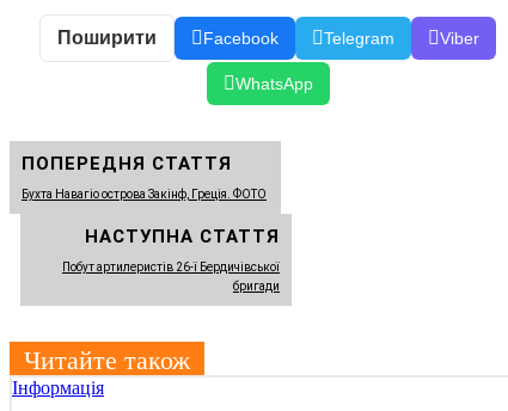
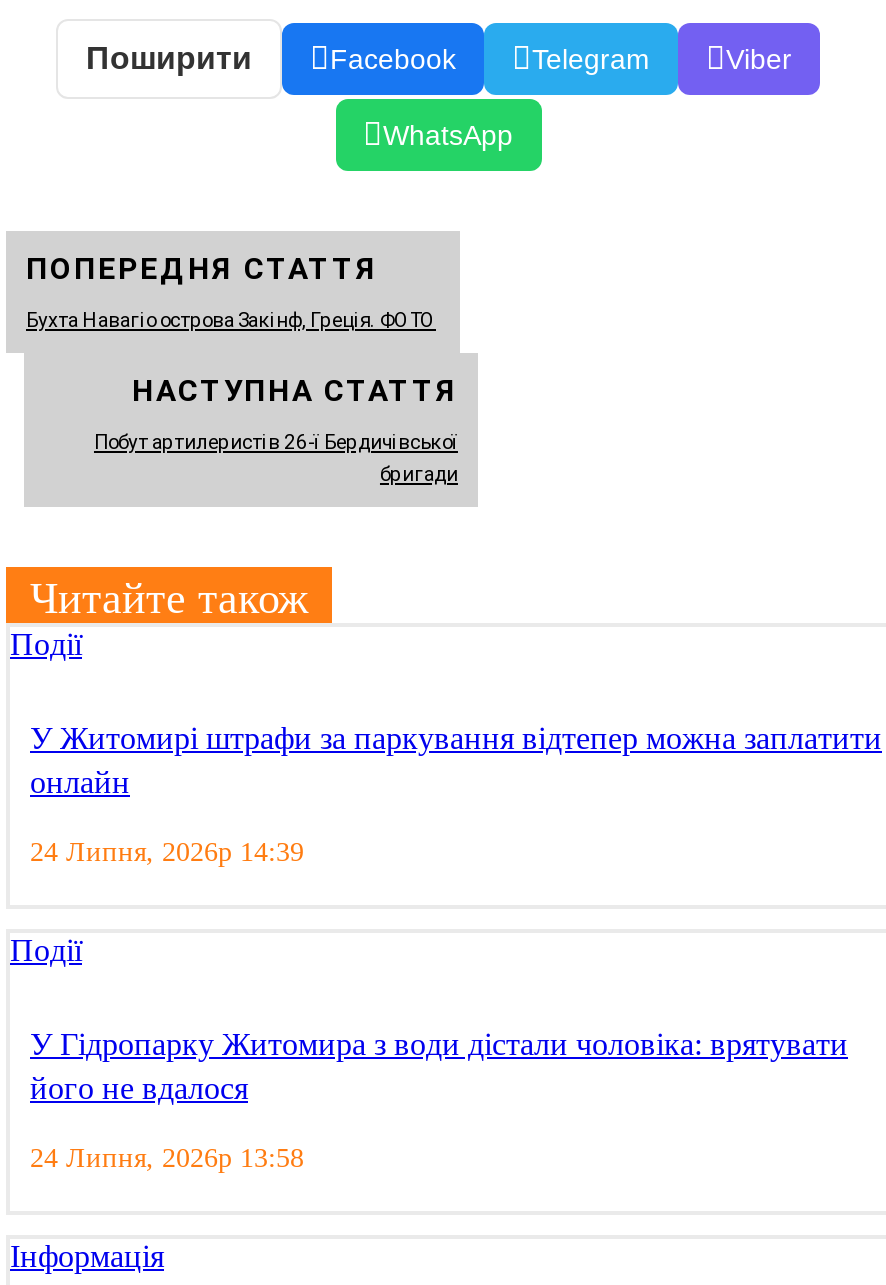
+ Події
+ У Житомирі штрафи за паркування відтепер можна заплатити
+ онлайн
+ 24 Липня, 2026р 14:39
+ Події
+ У Гідропарку Житомира з води дістали чоловіка: врятувати
+ його не вдалося
+ 24 Липня, 2026р 13:58
